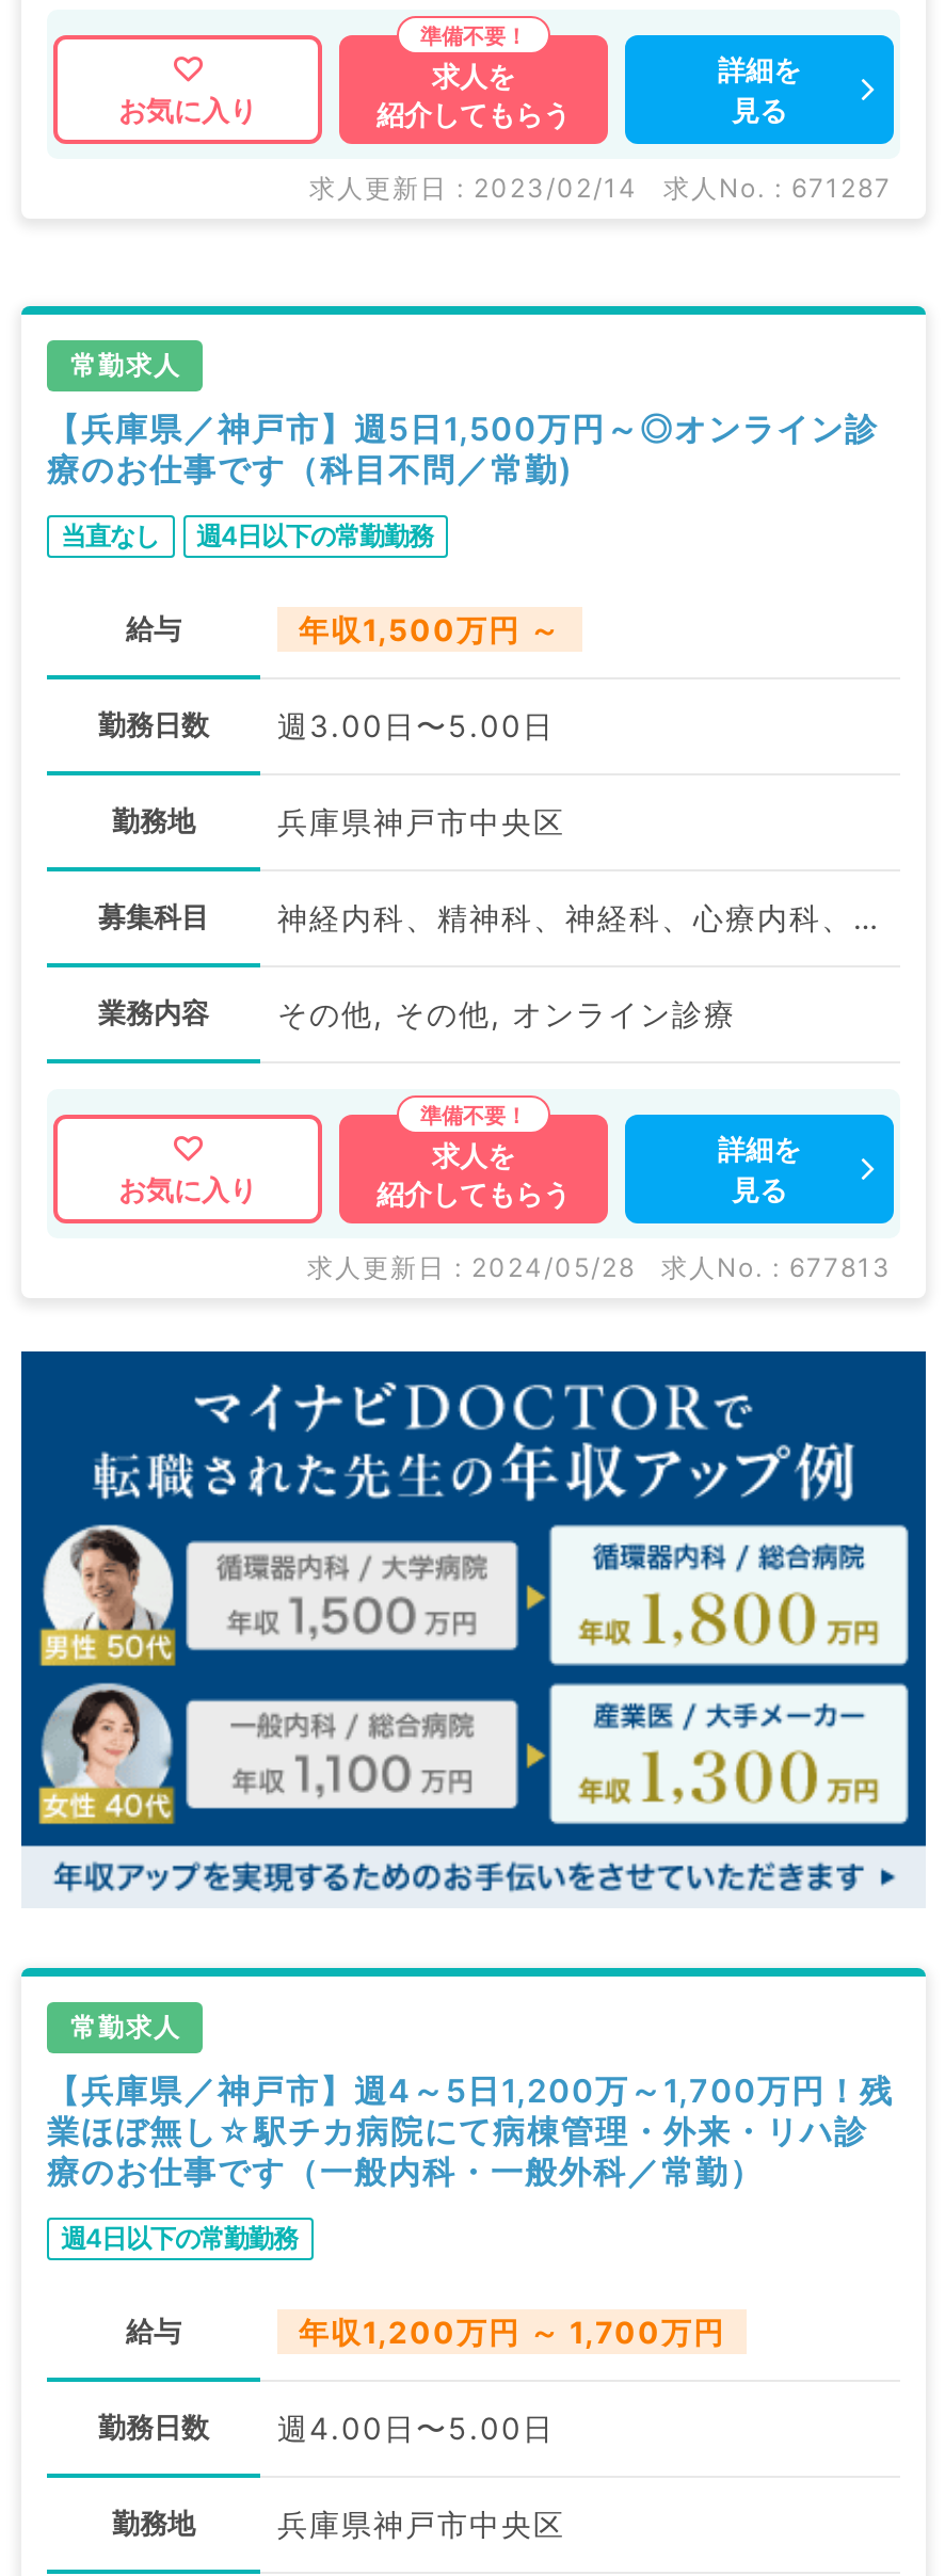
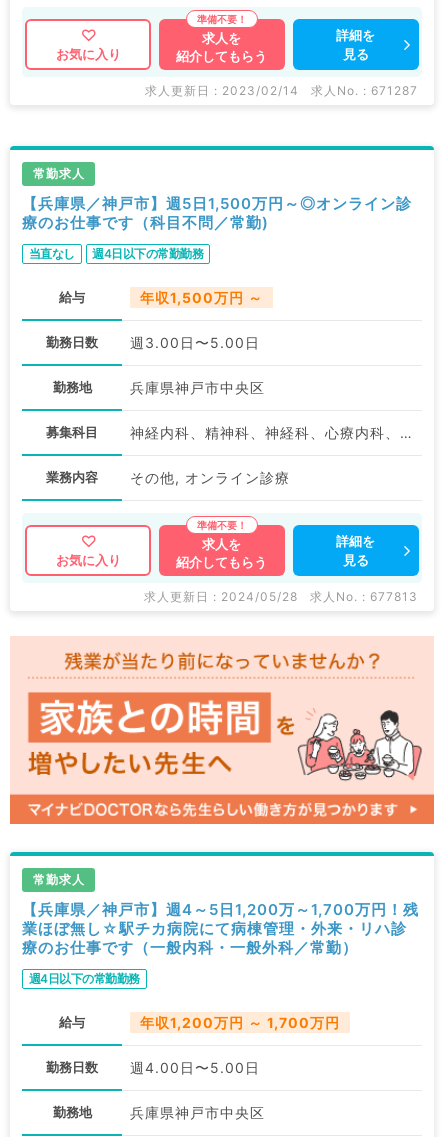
- その他, その他, オンライン診療
+ その他, オンライン診療

- [image]
+ [image]
